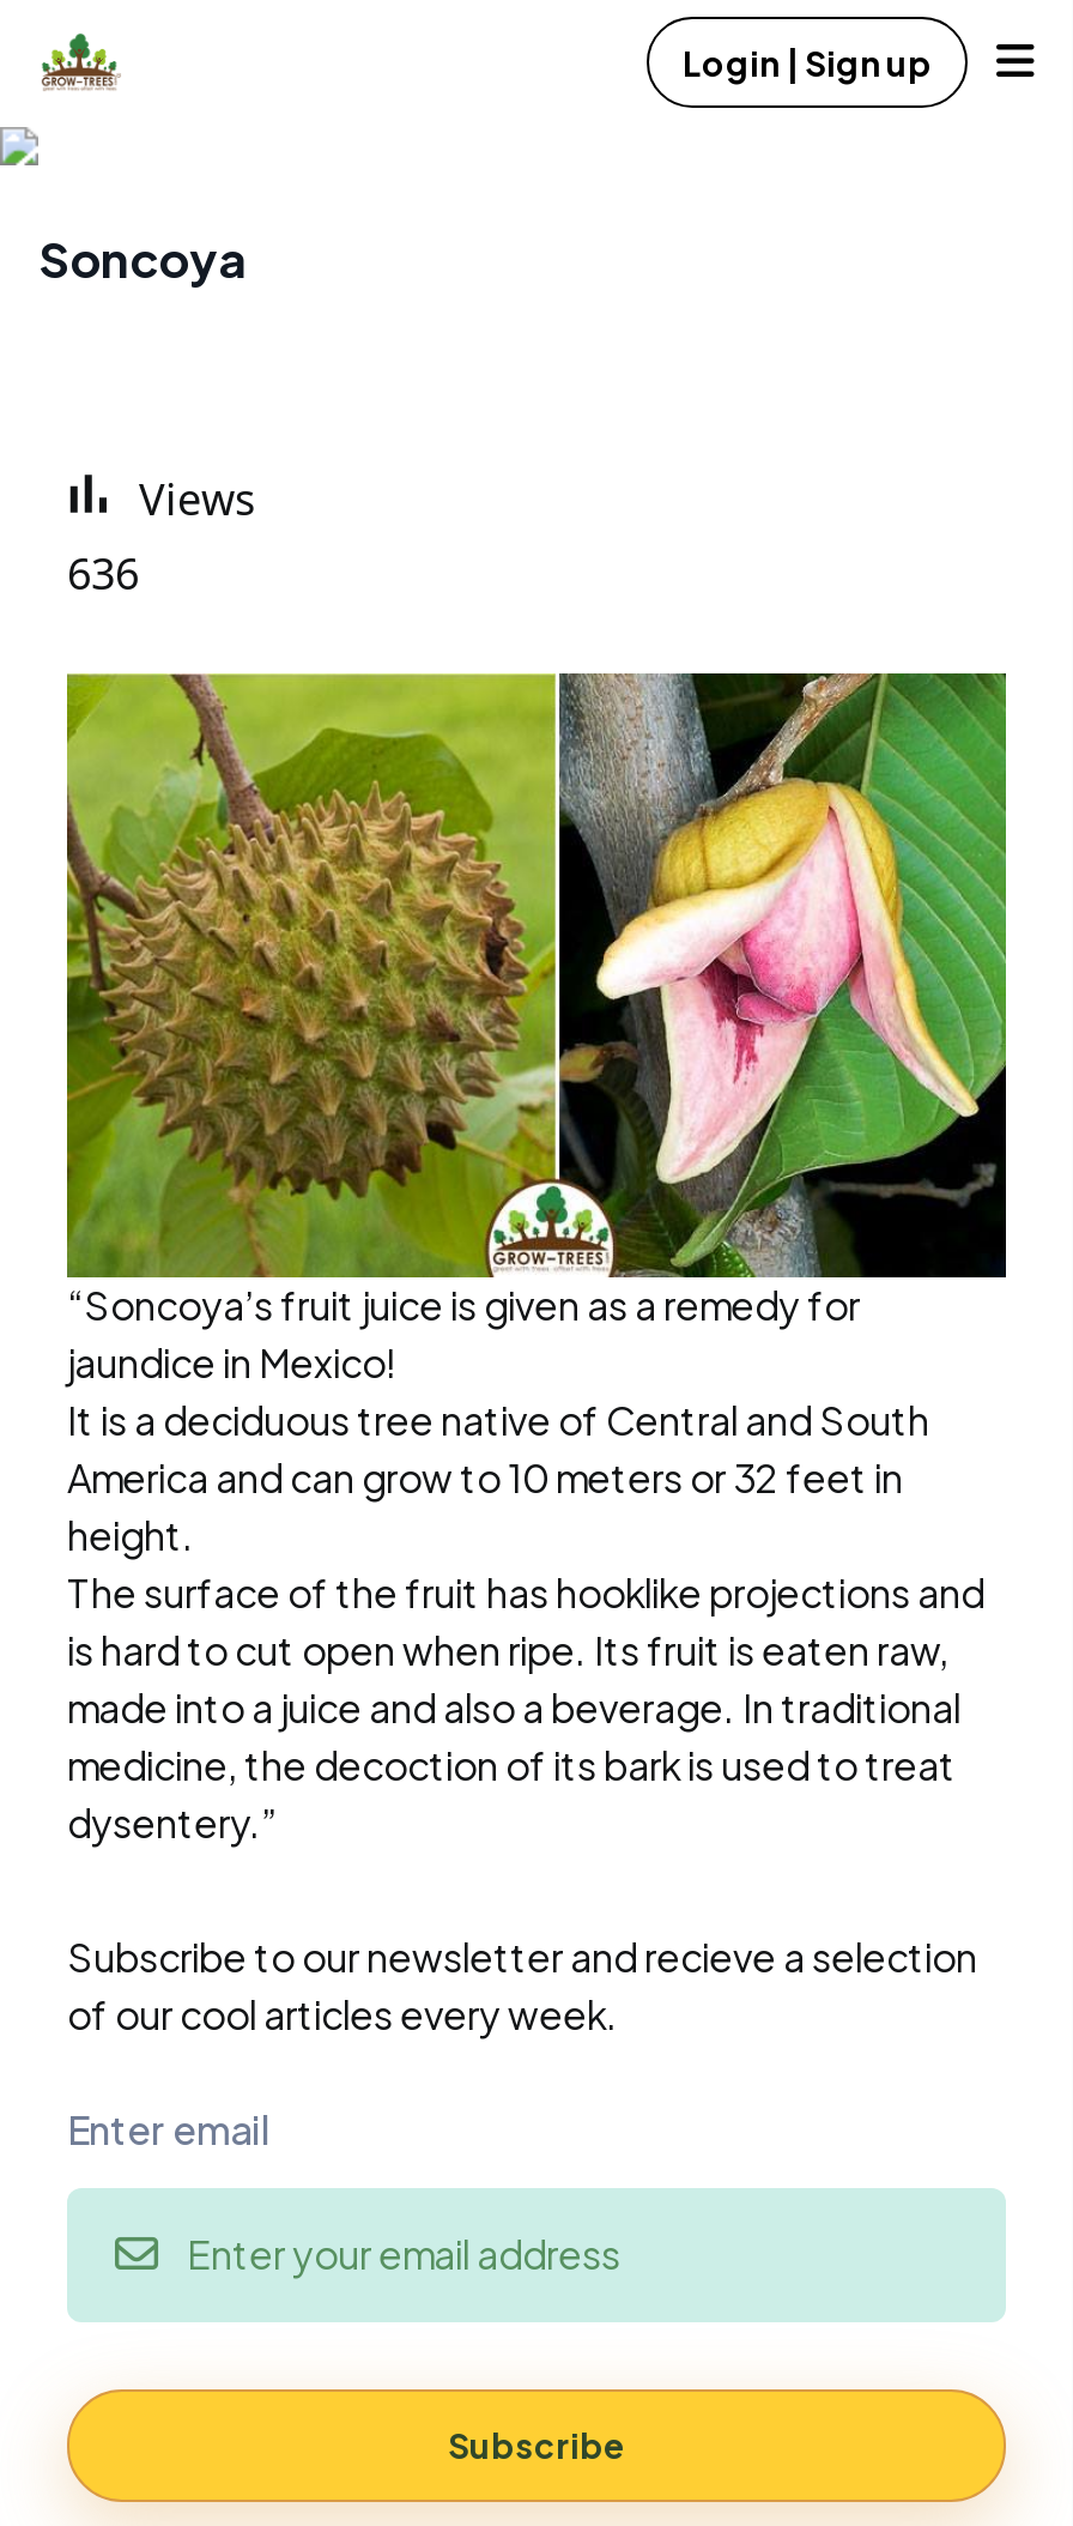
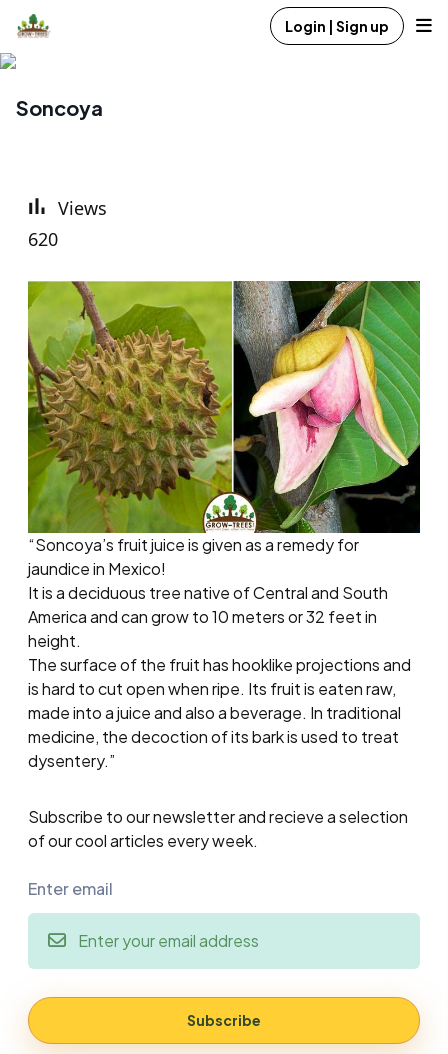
- 636
+ 620
